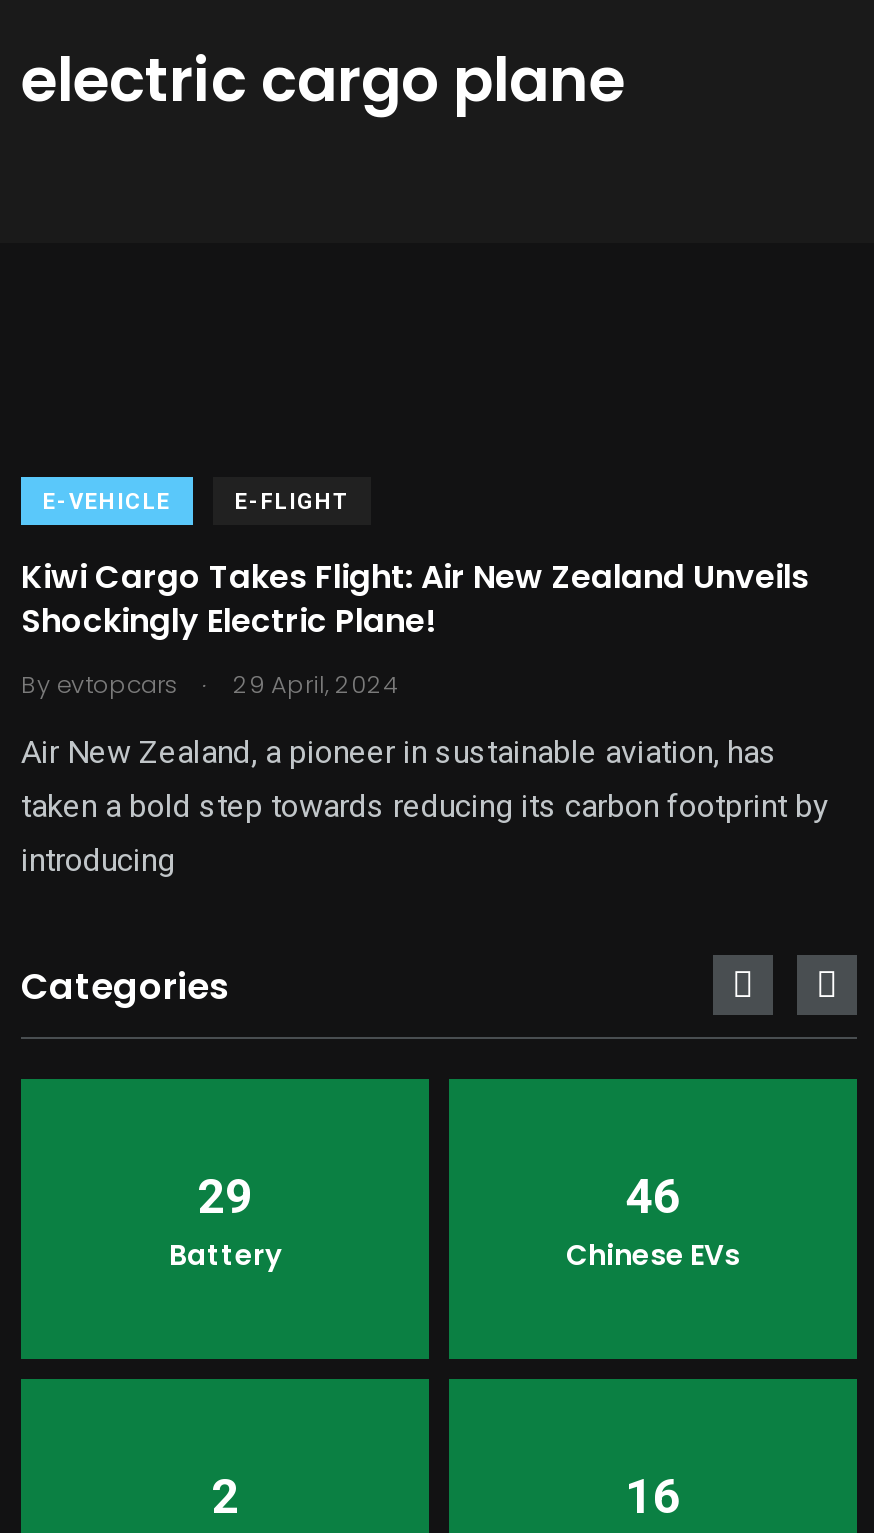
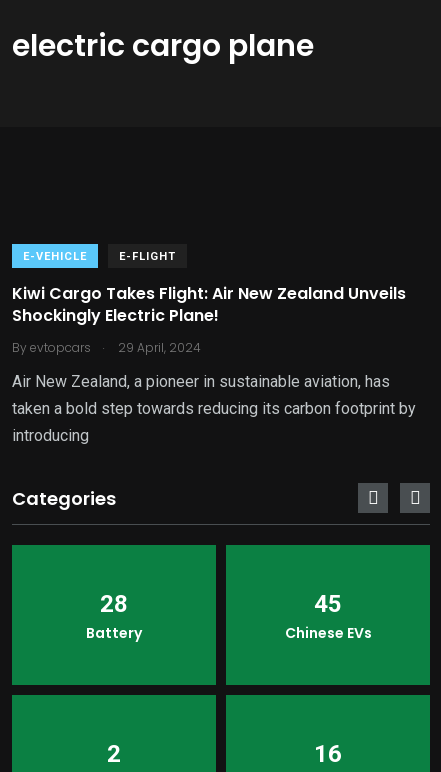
- 29
+ 28

- 46
+ 45
